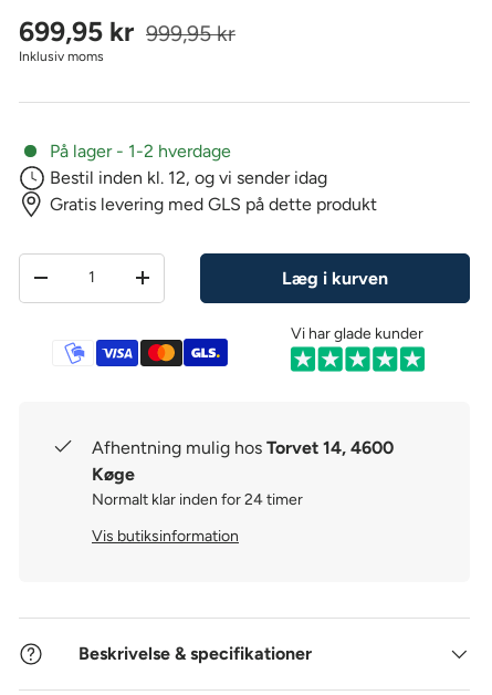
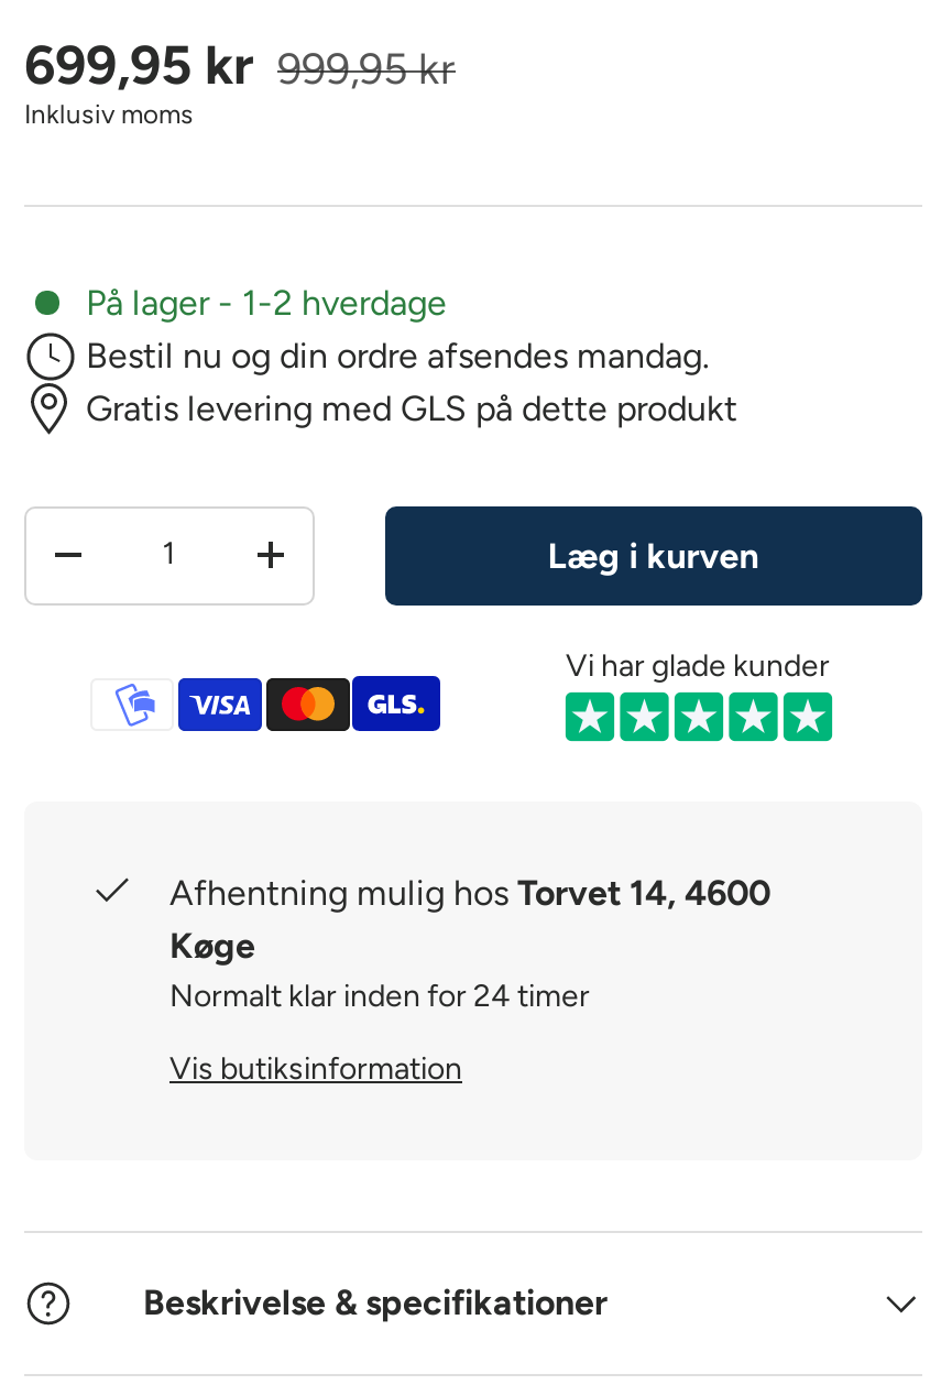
- Bestil inden kl. 12, og vi sender idag
+ Bestil nu og din ordre afsendes mandag.
